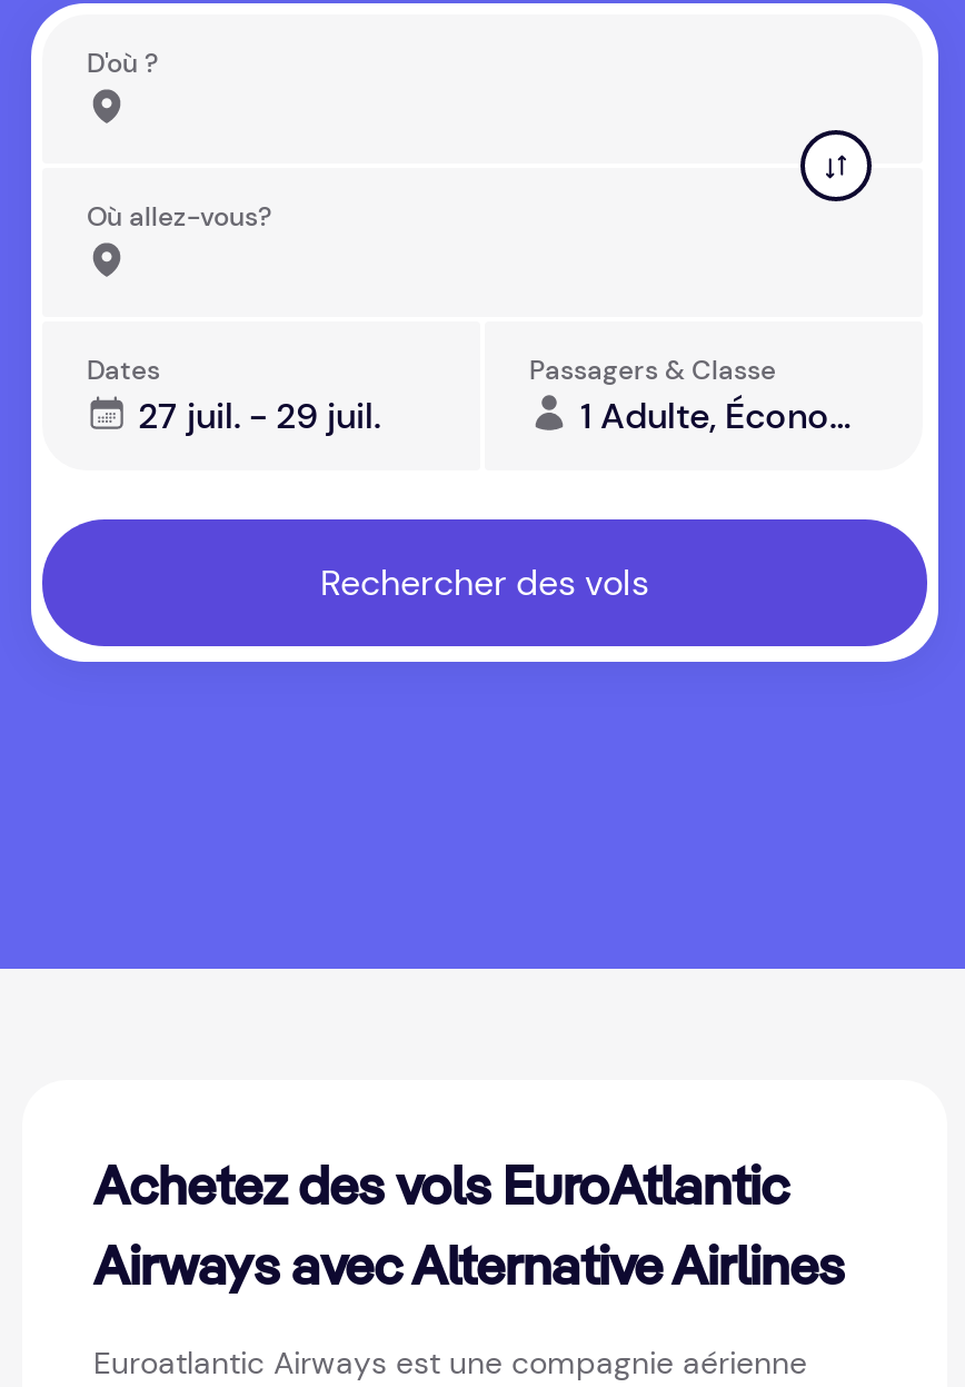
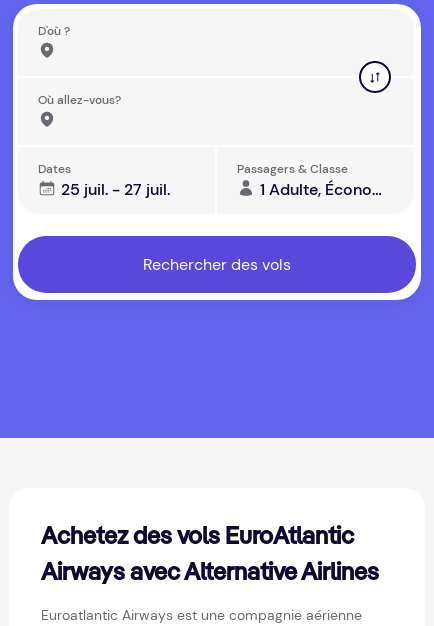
- 27 juil. - 29 juil.
+ 25 juil. - 27 juil.
